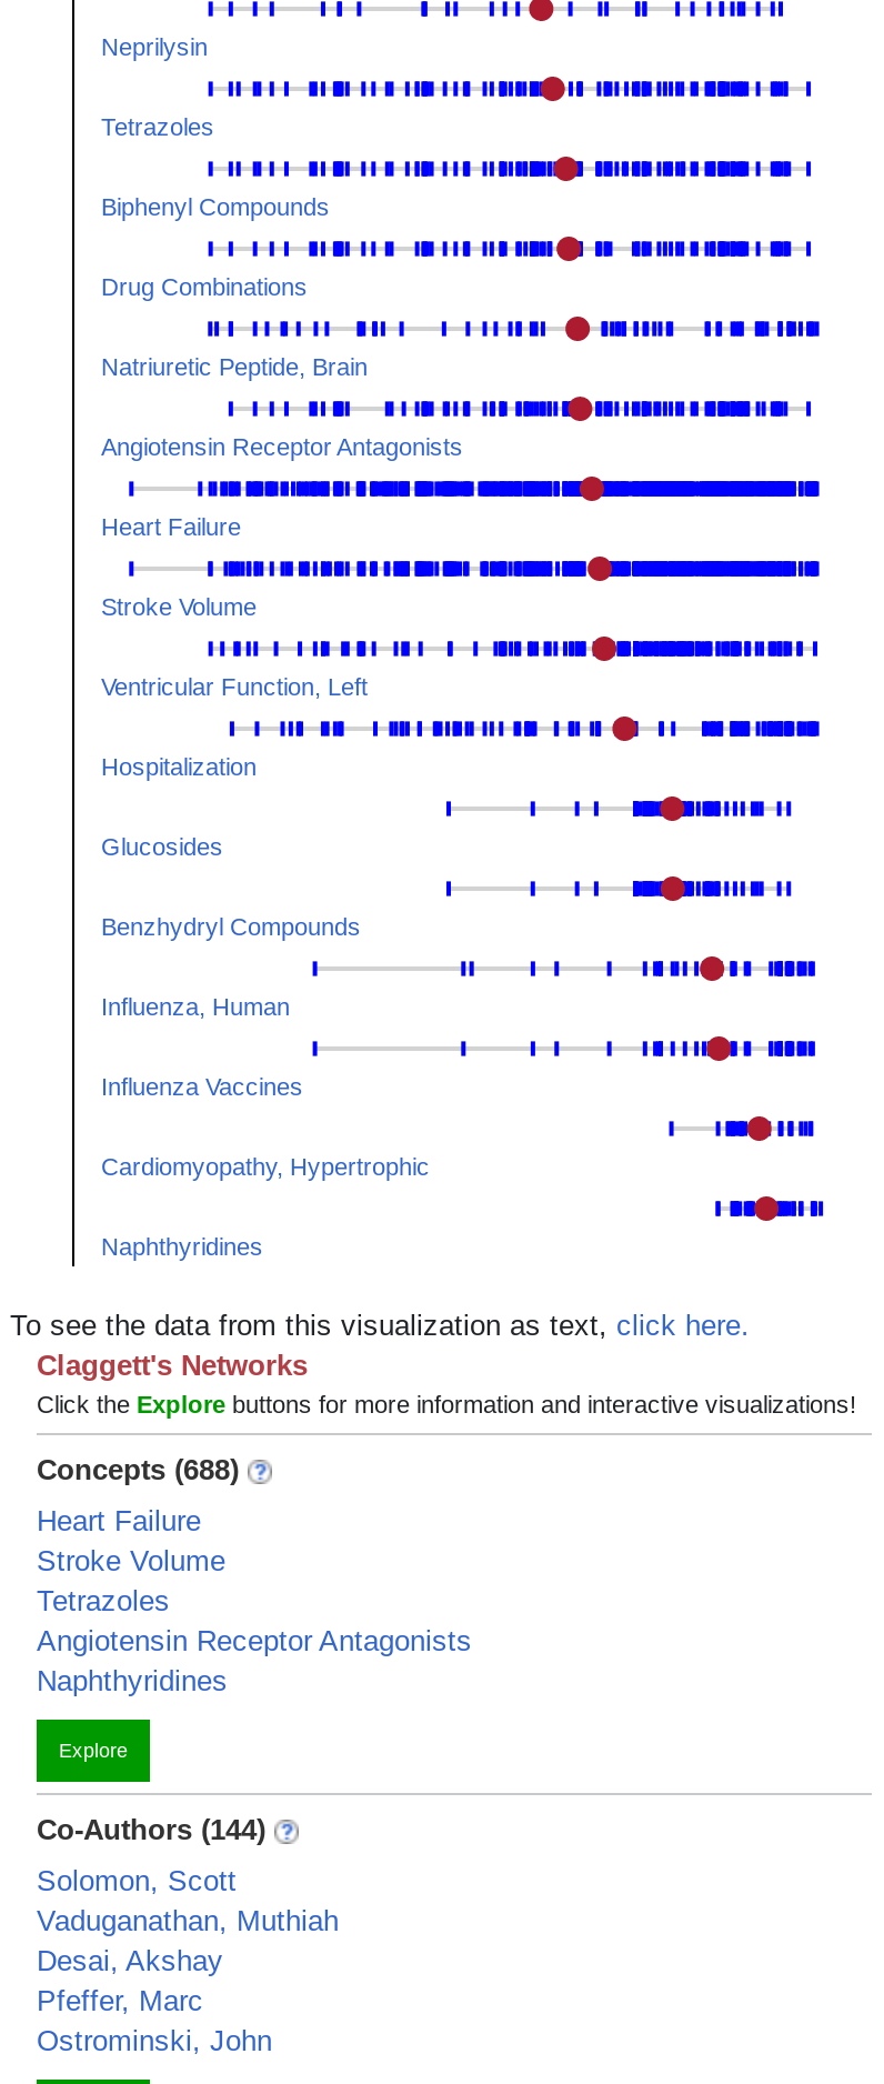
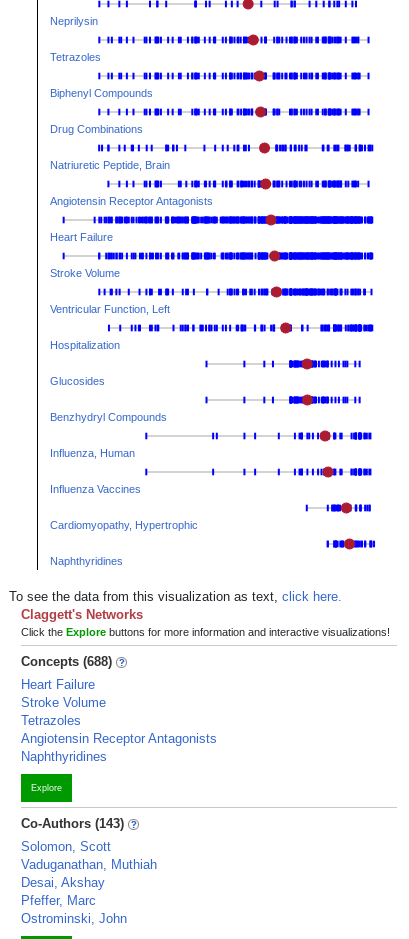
- Co-Authors (144)
+ Co-Authors (143)
